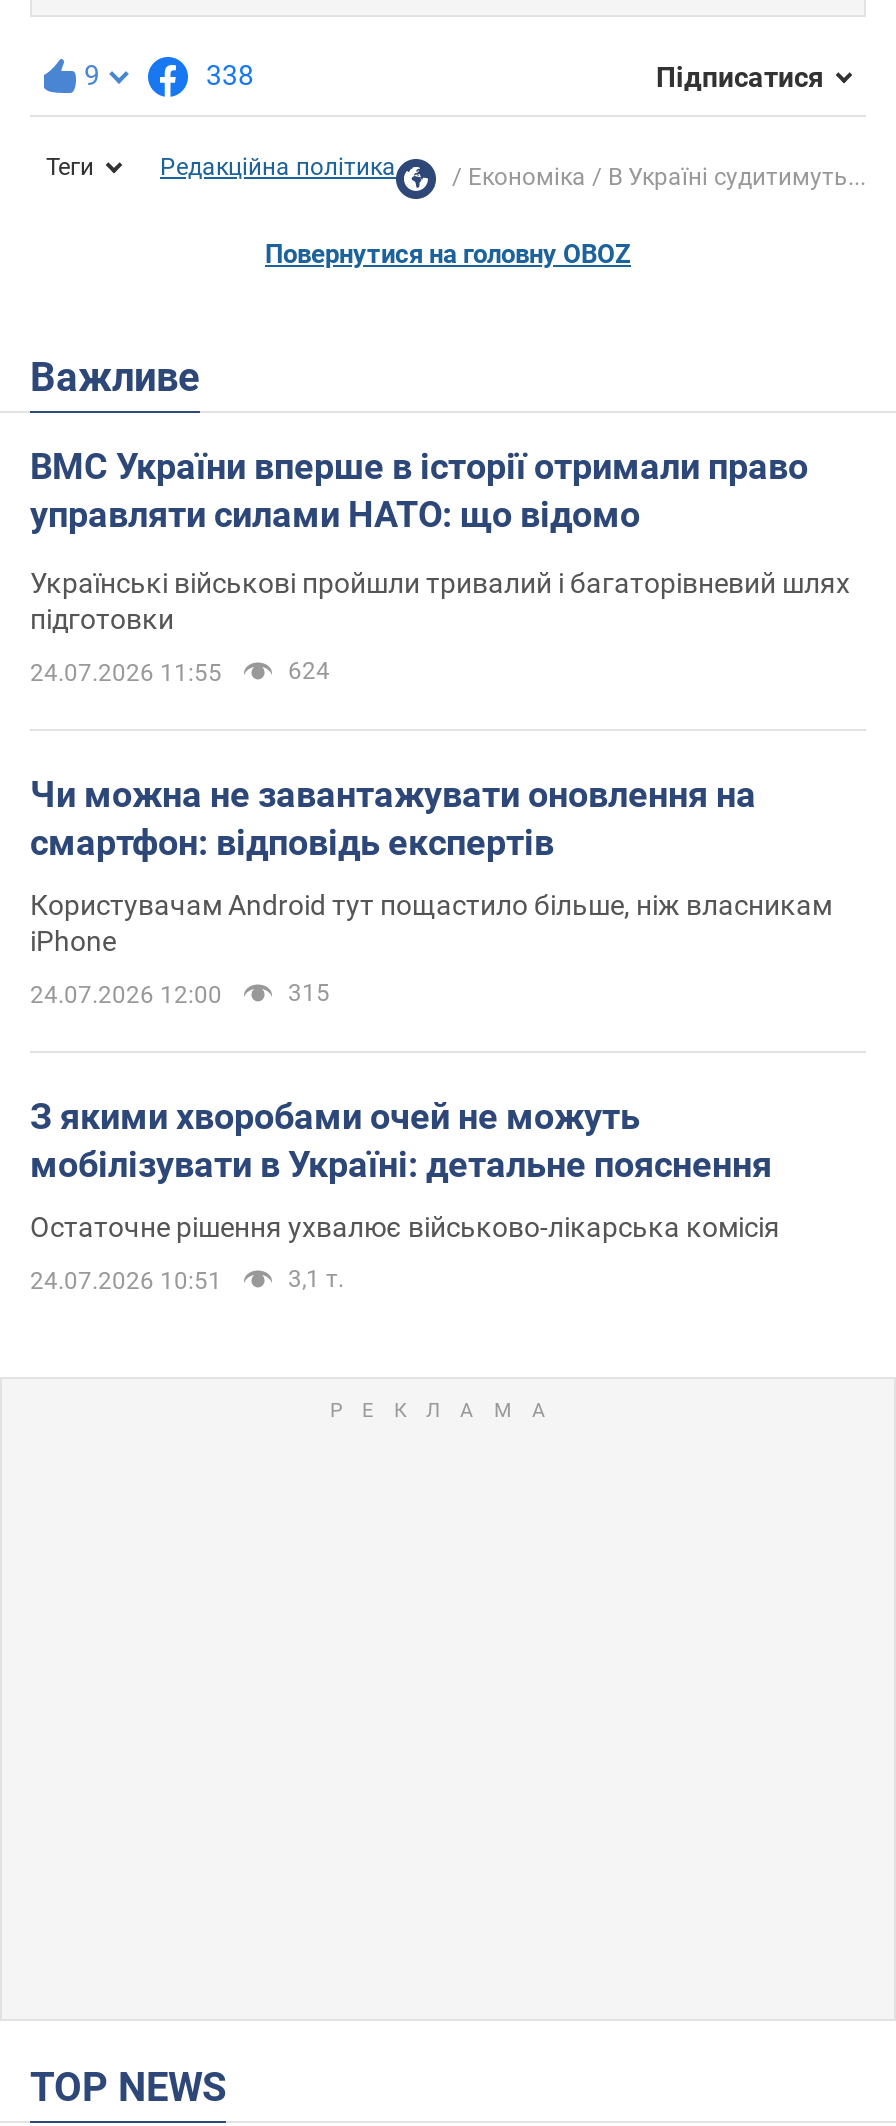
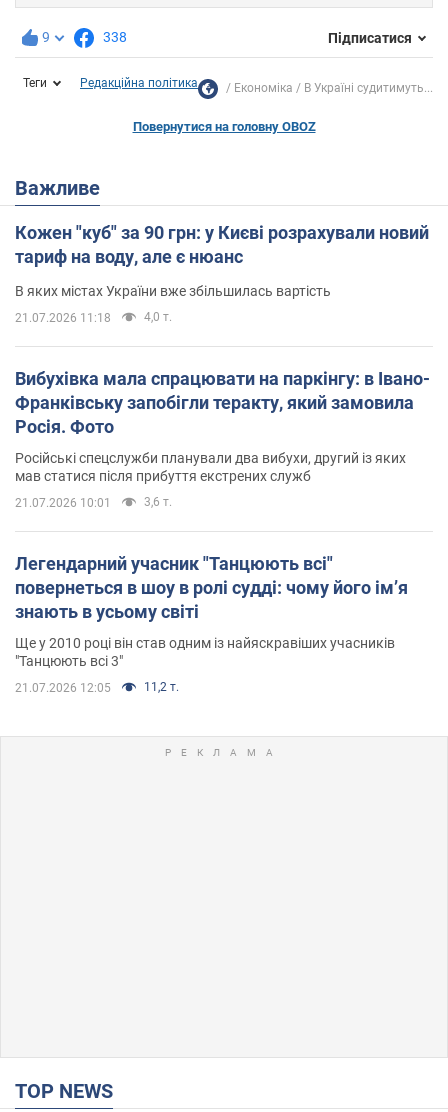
- ВМС України вперше в історії отримали право
- управляти силами НАТО: що відомо
+ Кожен "куб" за 90 грн: у Києві розрахували новий
+ тариф на воду, але є нюанс

- Українські військові пройшли тривалий і багаторівневий шлях
- підготовки
+ В яких містах України вже збільшилась вартість

- 24.07.2026 11:55
- 624
+ 21.07.2026 11:18
+ 4,0 т.

- Чи можна не завантажувати оновлення на
- смартфон: відповідь експертів
+ Вибухівка мала спрацювати на паркінгу: в Івано-
+ Франківську запобігли теракту, який замовила
+ Росія. Фото

- Користувачам Android тут пощастило більше, ніж власникам
- iPhone
+ Російські спецслужби планували два вибухи, другий із яких
+ мав статися після прибуття екстрених служб

- 24.07.2026 12:00
- 315
+ 21.07.2026 10:01
+ 3,6 т.

- З якими хворобами очей не можуть
- мобілізувати в Україні: детальне пояснення
+ Легендарний учасник "Танцюють всі"
+ повернеться в шоу в ролі судді: чому його імʼя
+ знають в усьому світі

- Остаточне рішення ухвалює військово-лікарська комісія
+ Ще у 2010 році він став одним із найяскравіших учасників
+ "Танцюють всі 3"

- 24.07.2026 10:51
- 3,1 т.
+ 21.07.2026 12:05
+ 11,2 т.
